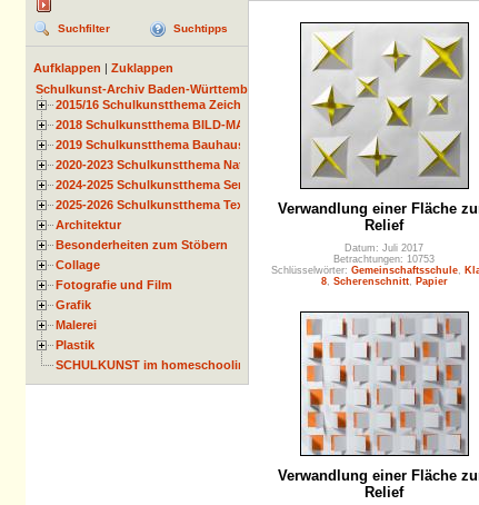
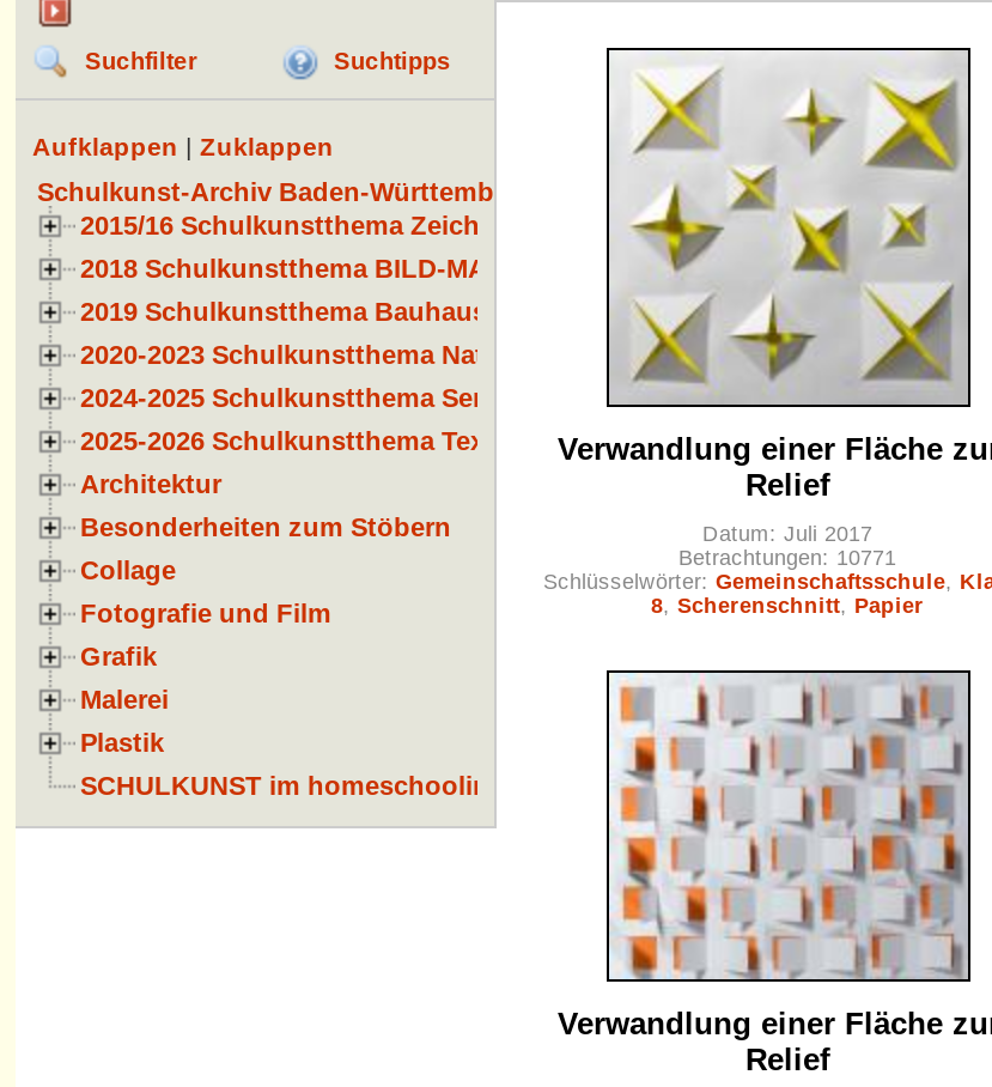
- Betrachtungen: 10753
+ Betrachtungen: 10771
